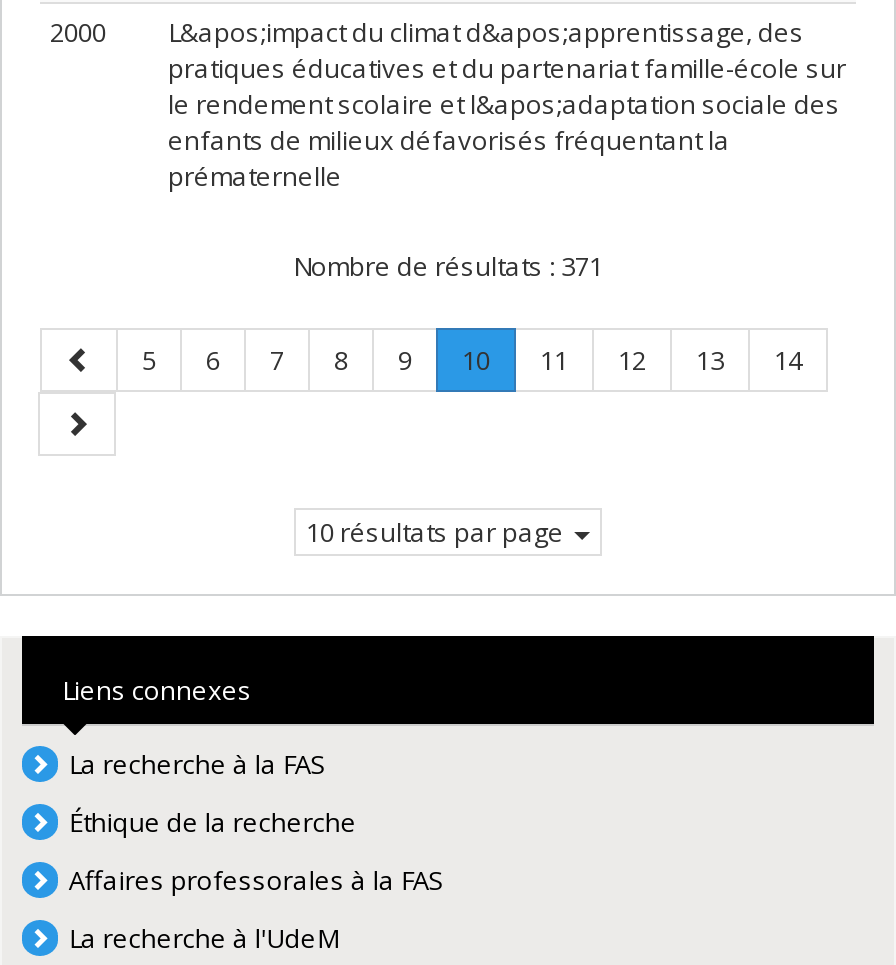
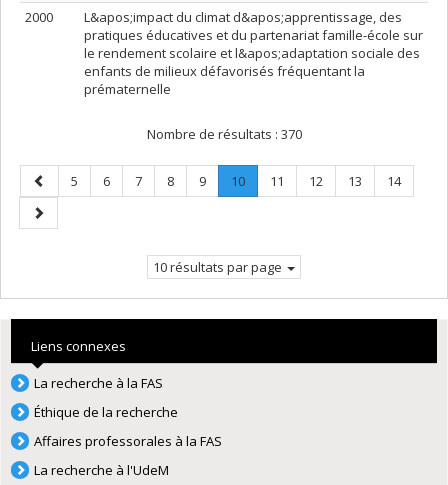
- Nombre de résultats : 371
+ Nombre de résultats : 370
